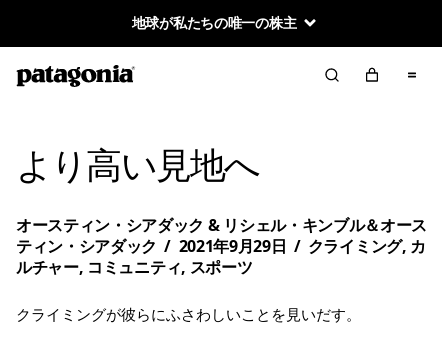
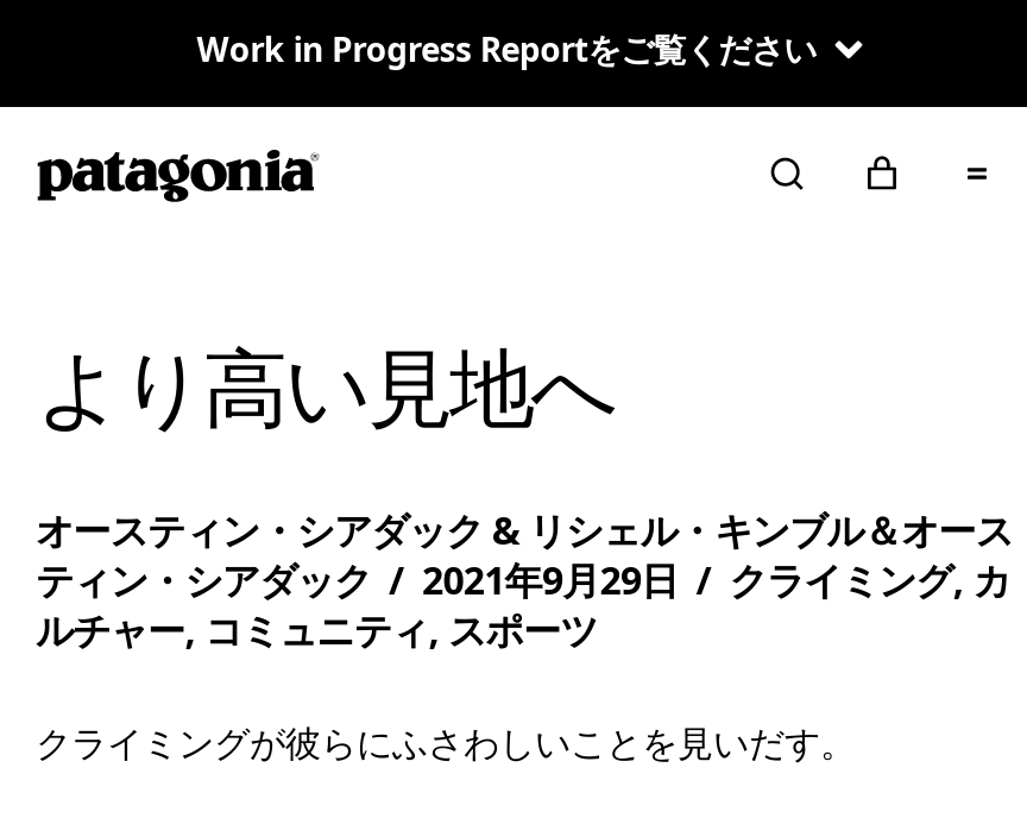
- 地球が私たちの唯一の株主
+ Work in Progress Reportをご覧ください
